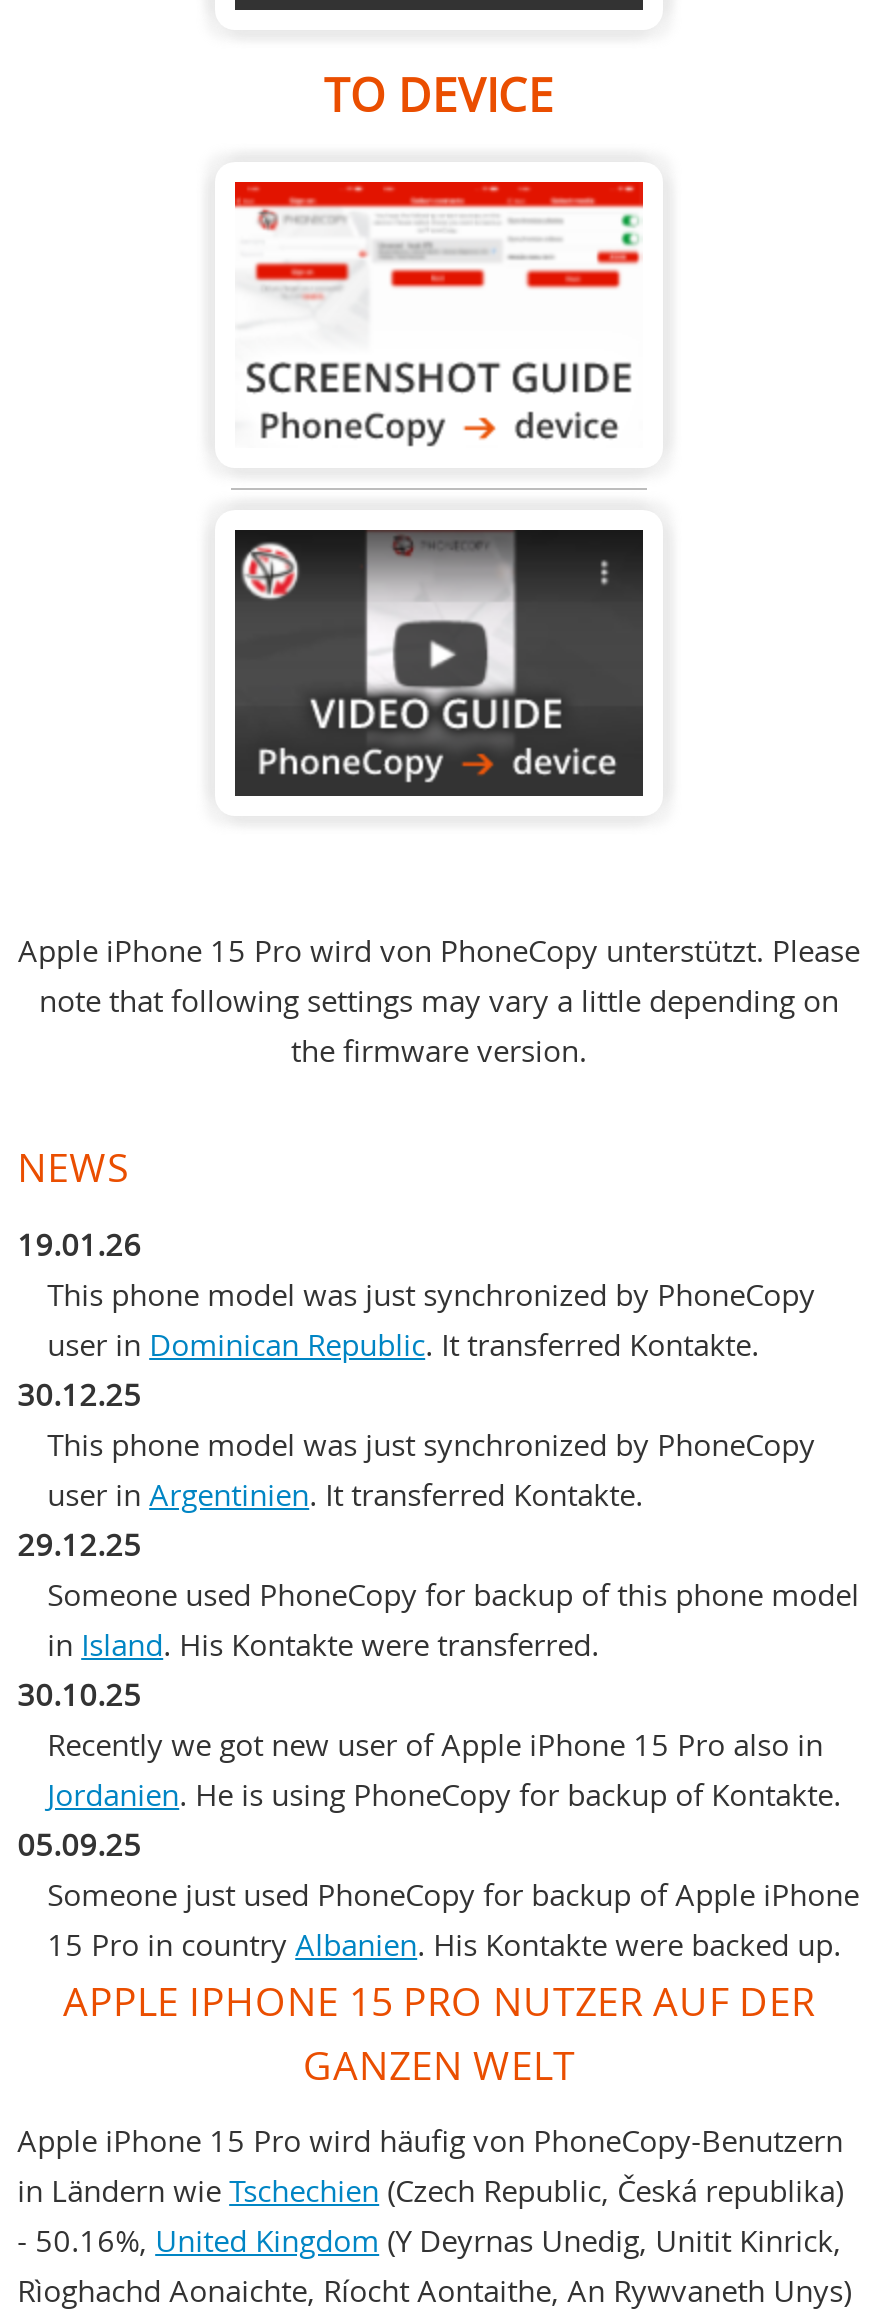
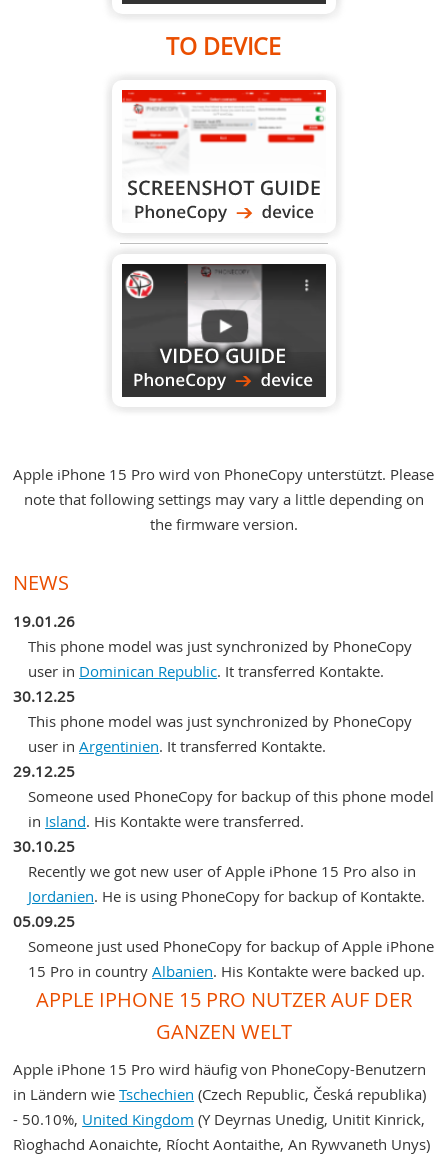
- - 50.16%, United Kingdom (Y Deyrnas Unedig, Unitit Kinrick,
+ - 50.10%, United Kingdom (Y Deyrnas Unedig, Unitit Kinrick,
